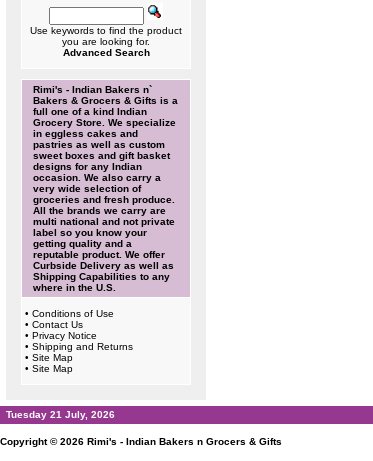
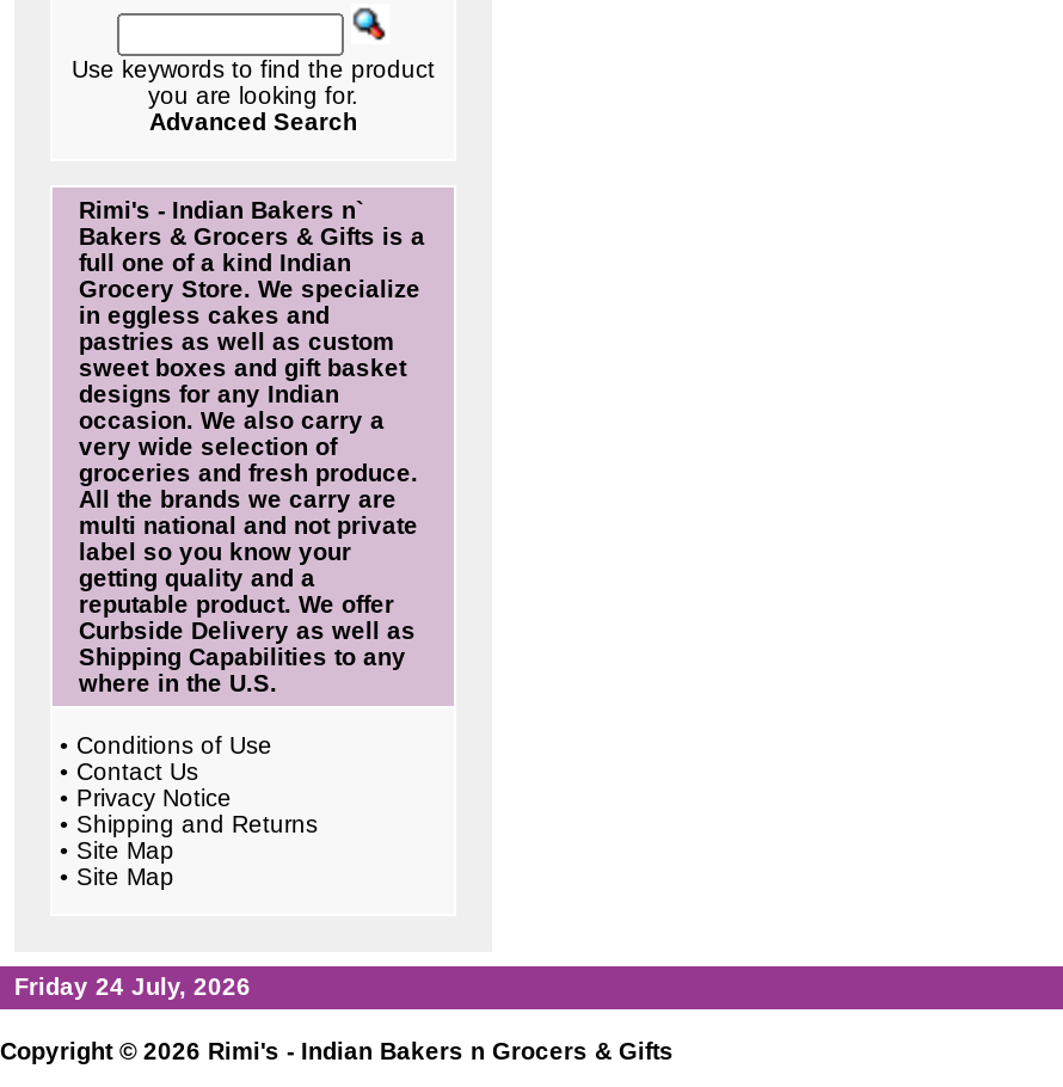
- Tuesday 21 July, 2026
+ Friday 24 July, 2026
